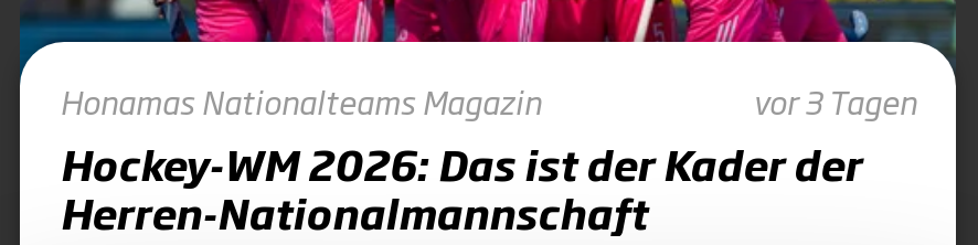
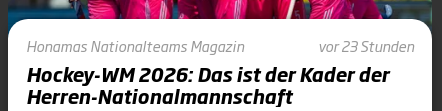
- vor 3 Tagen
+ vor 23 Stunden
